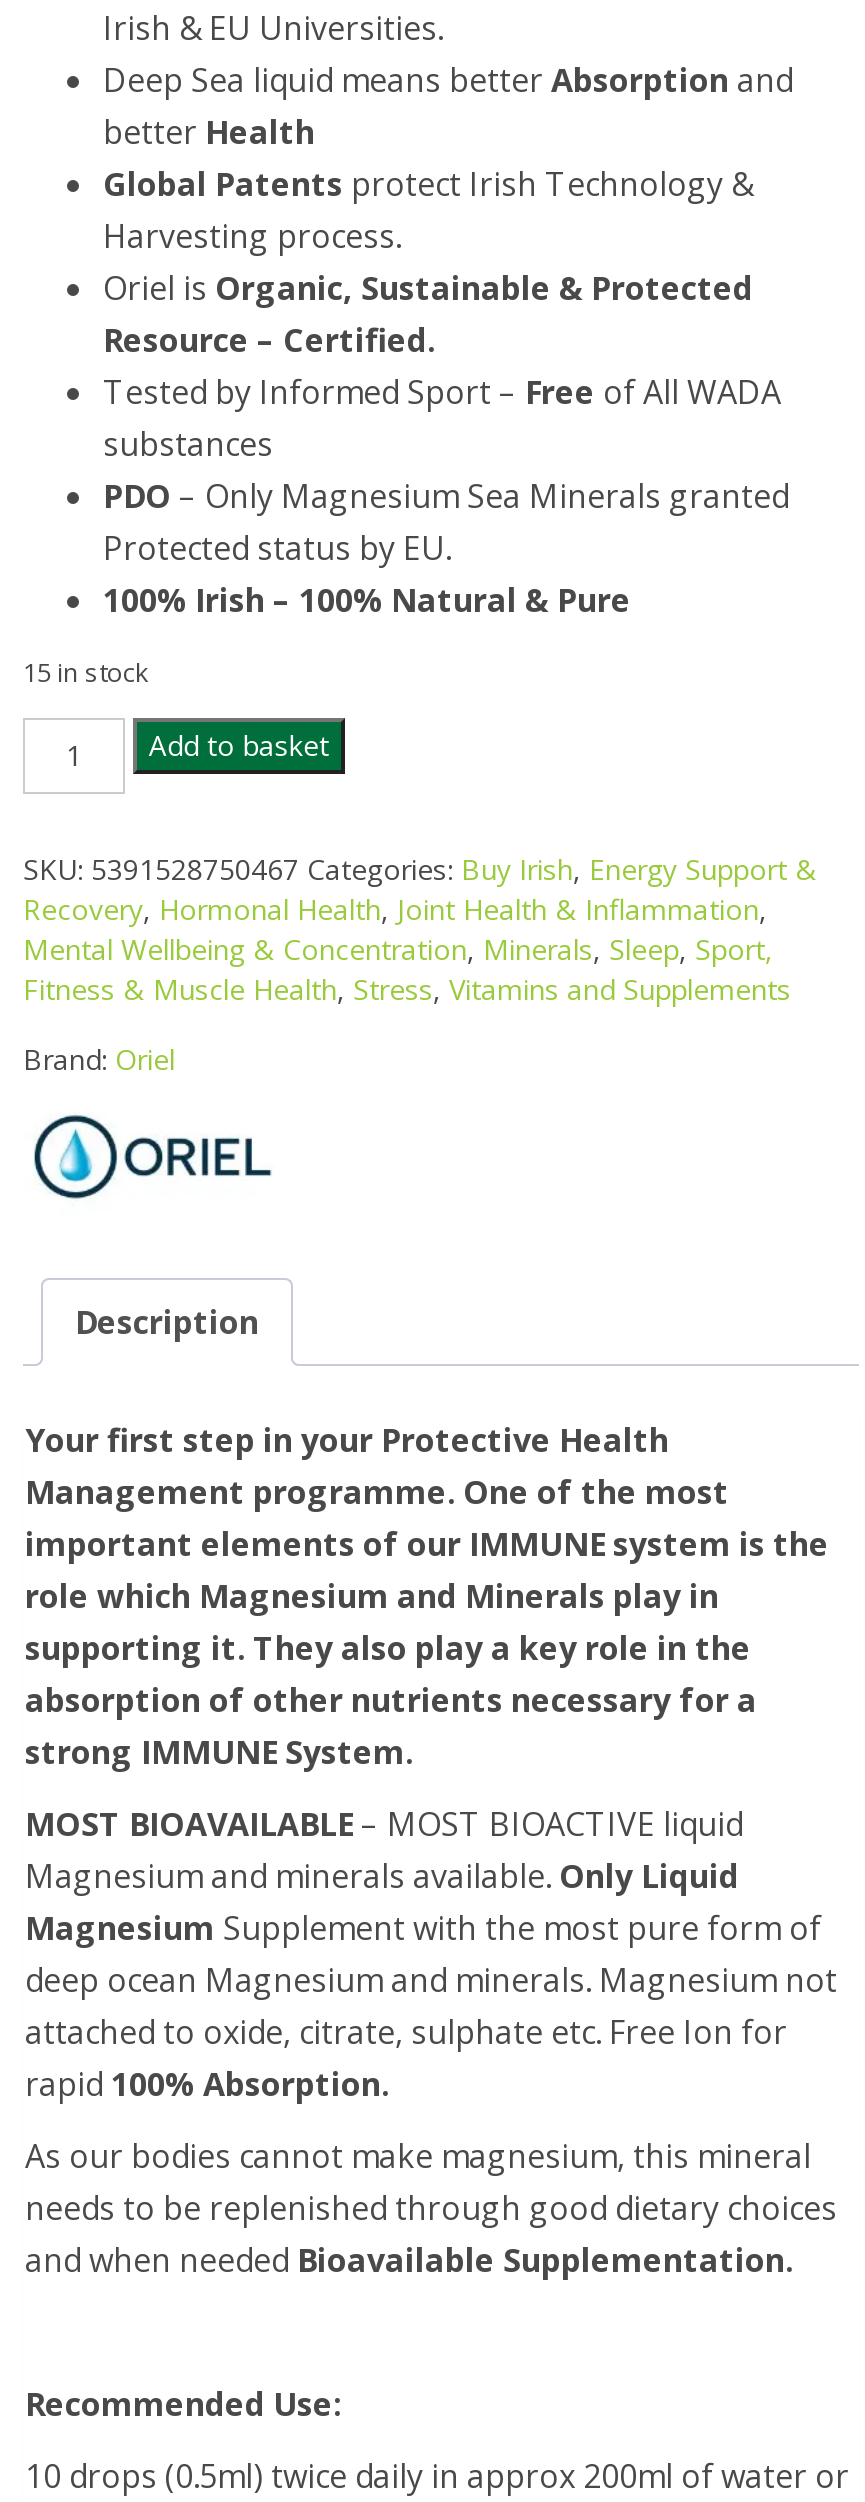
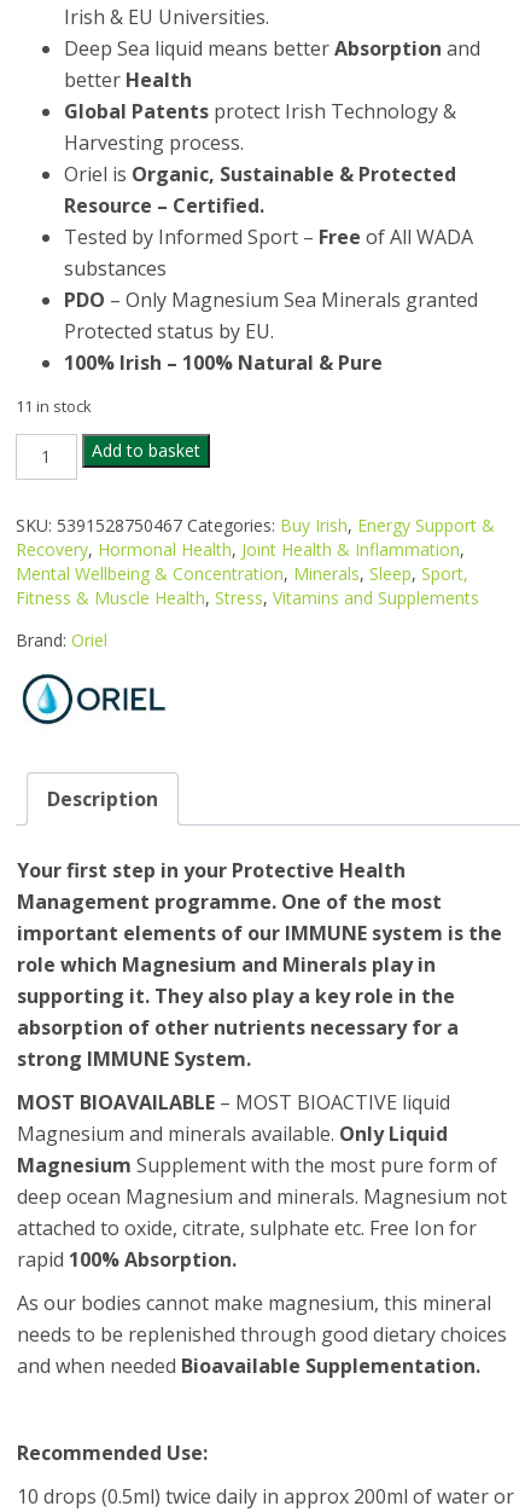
- 15 in stock
+ 11 in stock
